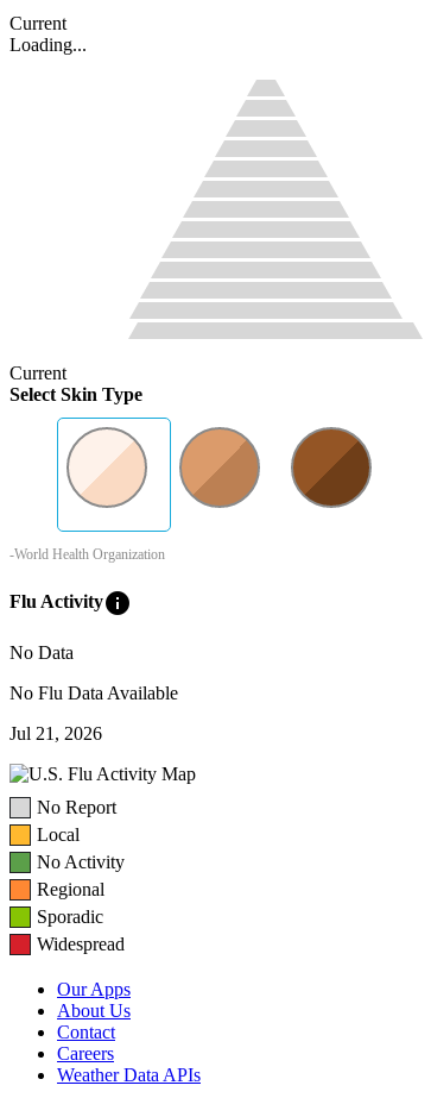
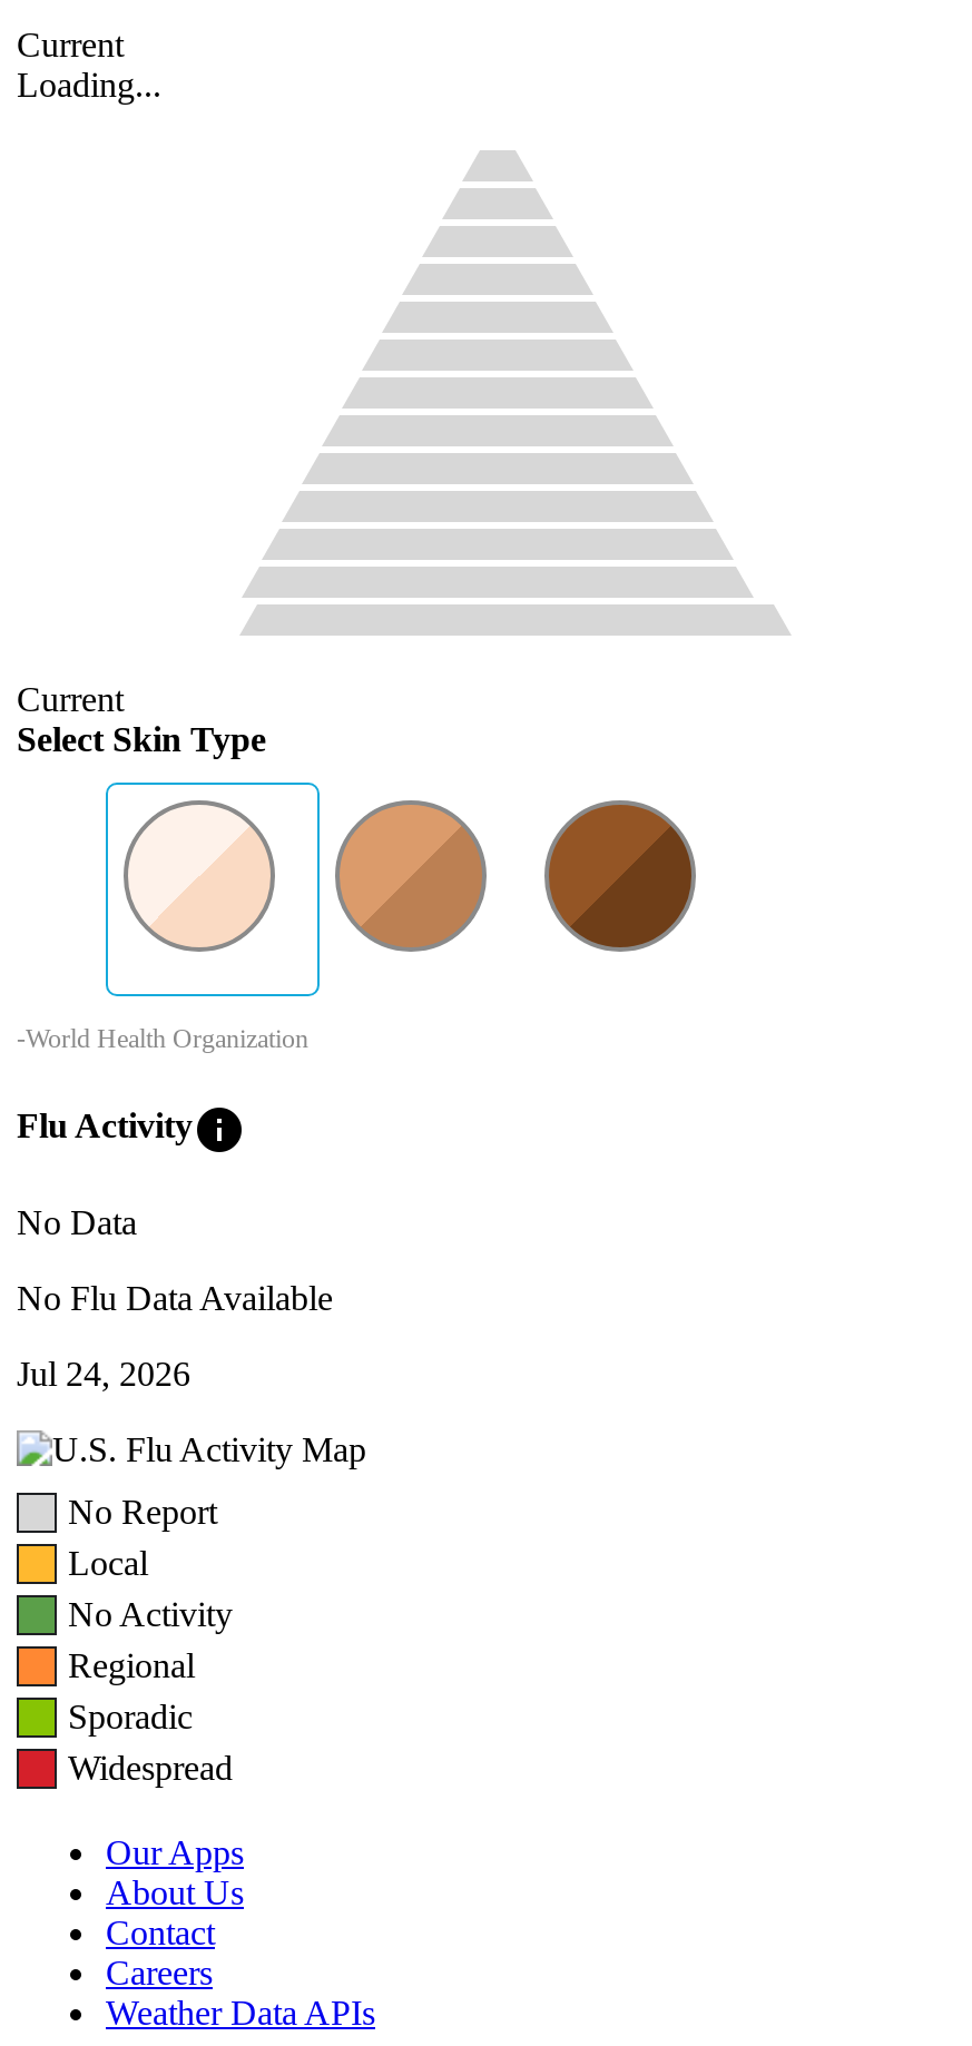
- Jul 21, 2026
+ Jul 24, 2026
